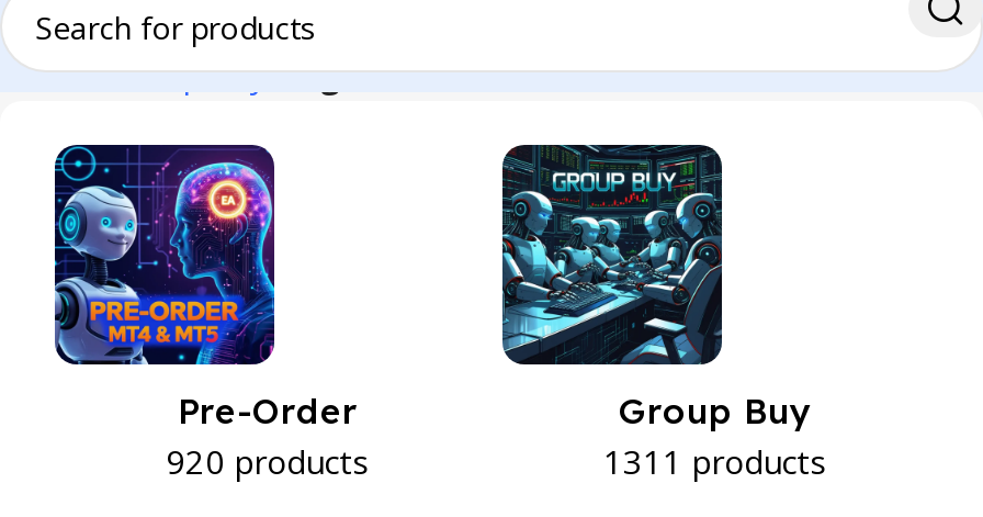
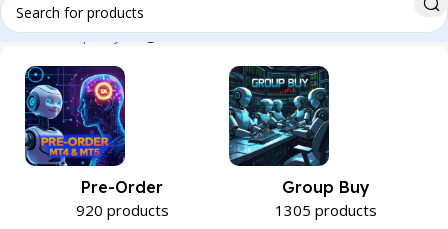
- 1311 products
+ 1305 products
